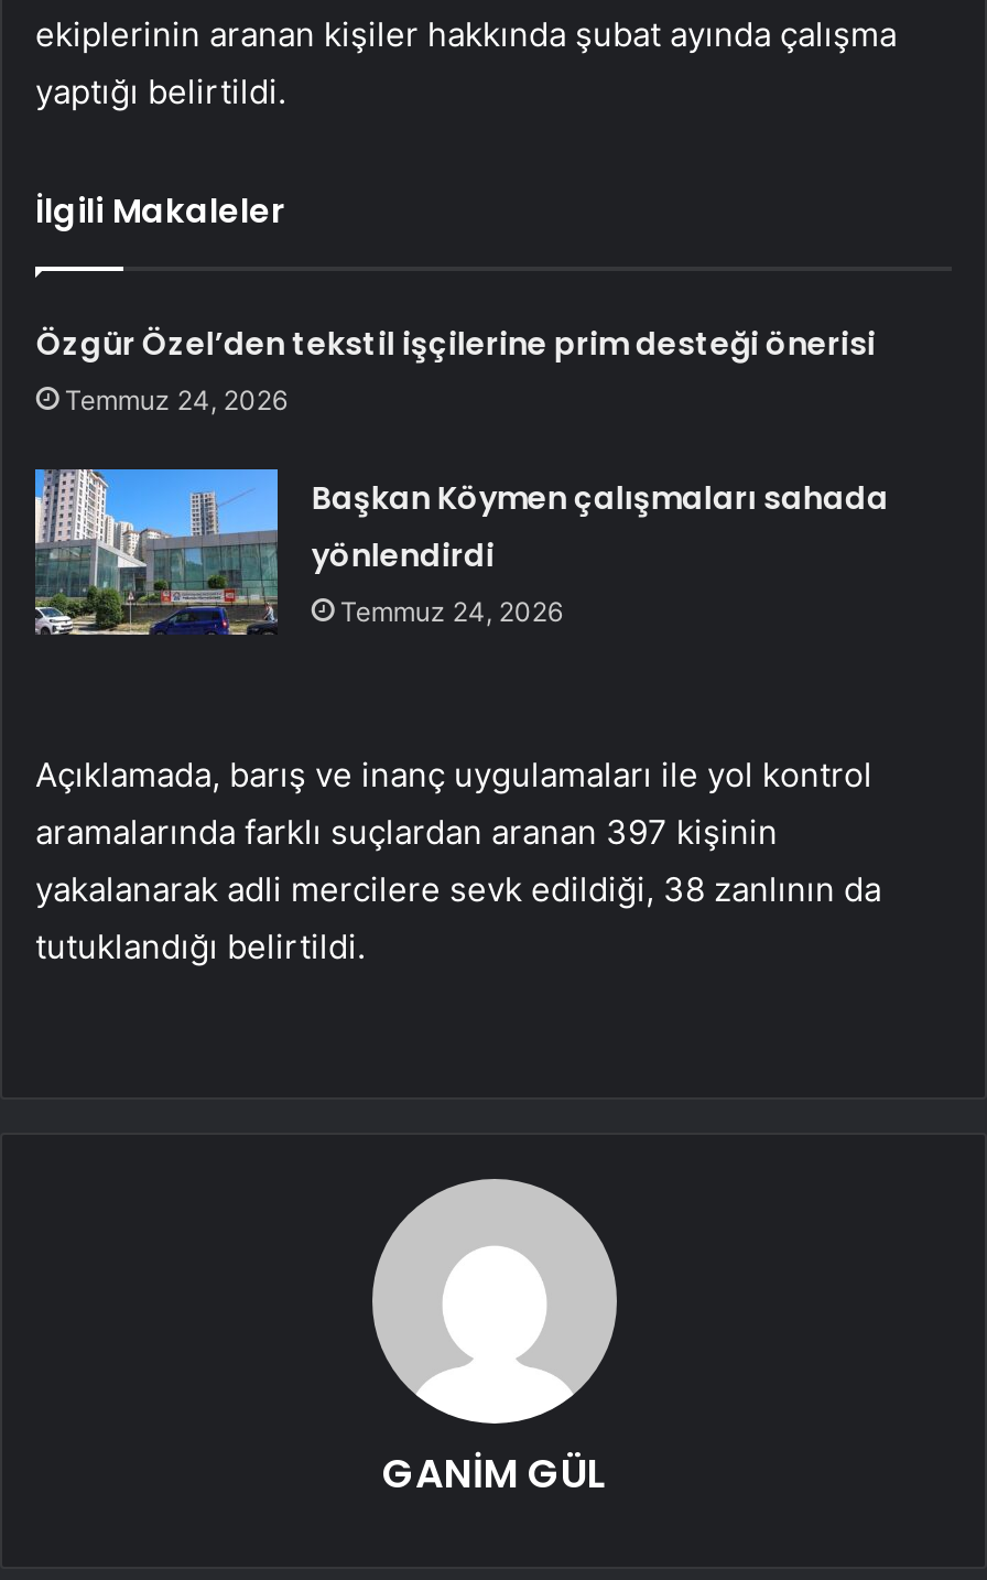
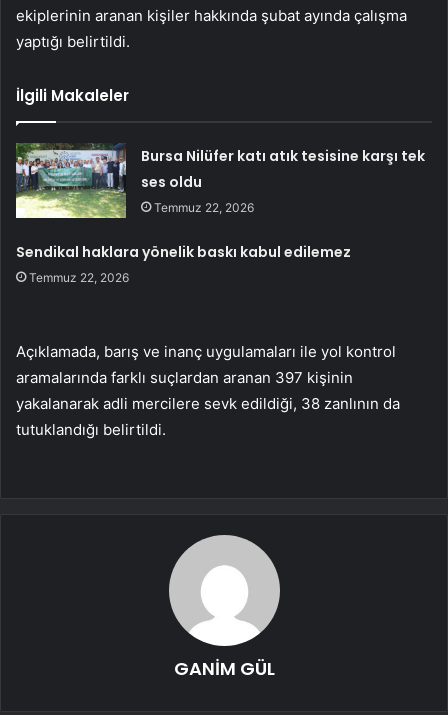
- Özgür Özel’den tekstil işçilerine prim desteği önerisi
- Temmuz 24, 2026
+ Bursa Nilüfer katı atık tesisine karşı tek
+ ses oldu
+ Temmuz 22, 2026

- [image]
- Başkan Köymen çalışmaları sahada
- yönlendirdi
- Temmuz 24, 2026
+ [image]
+ Sendikal haklara yönelik baskı kabul edilemez
+ Temmuz 22, 2026
